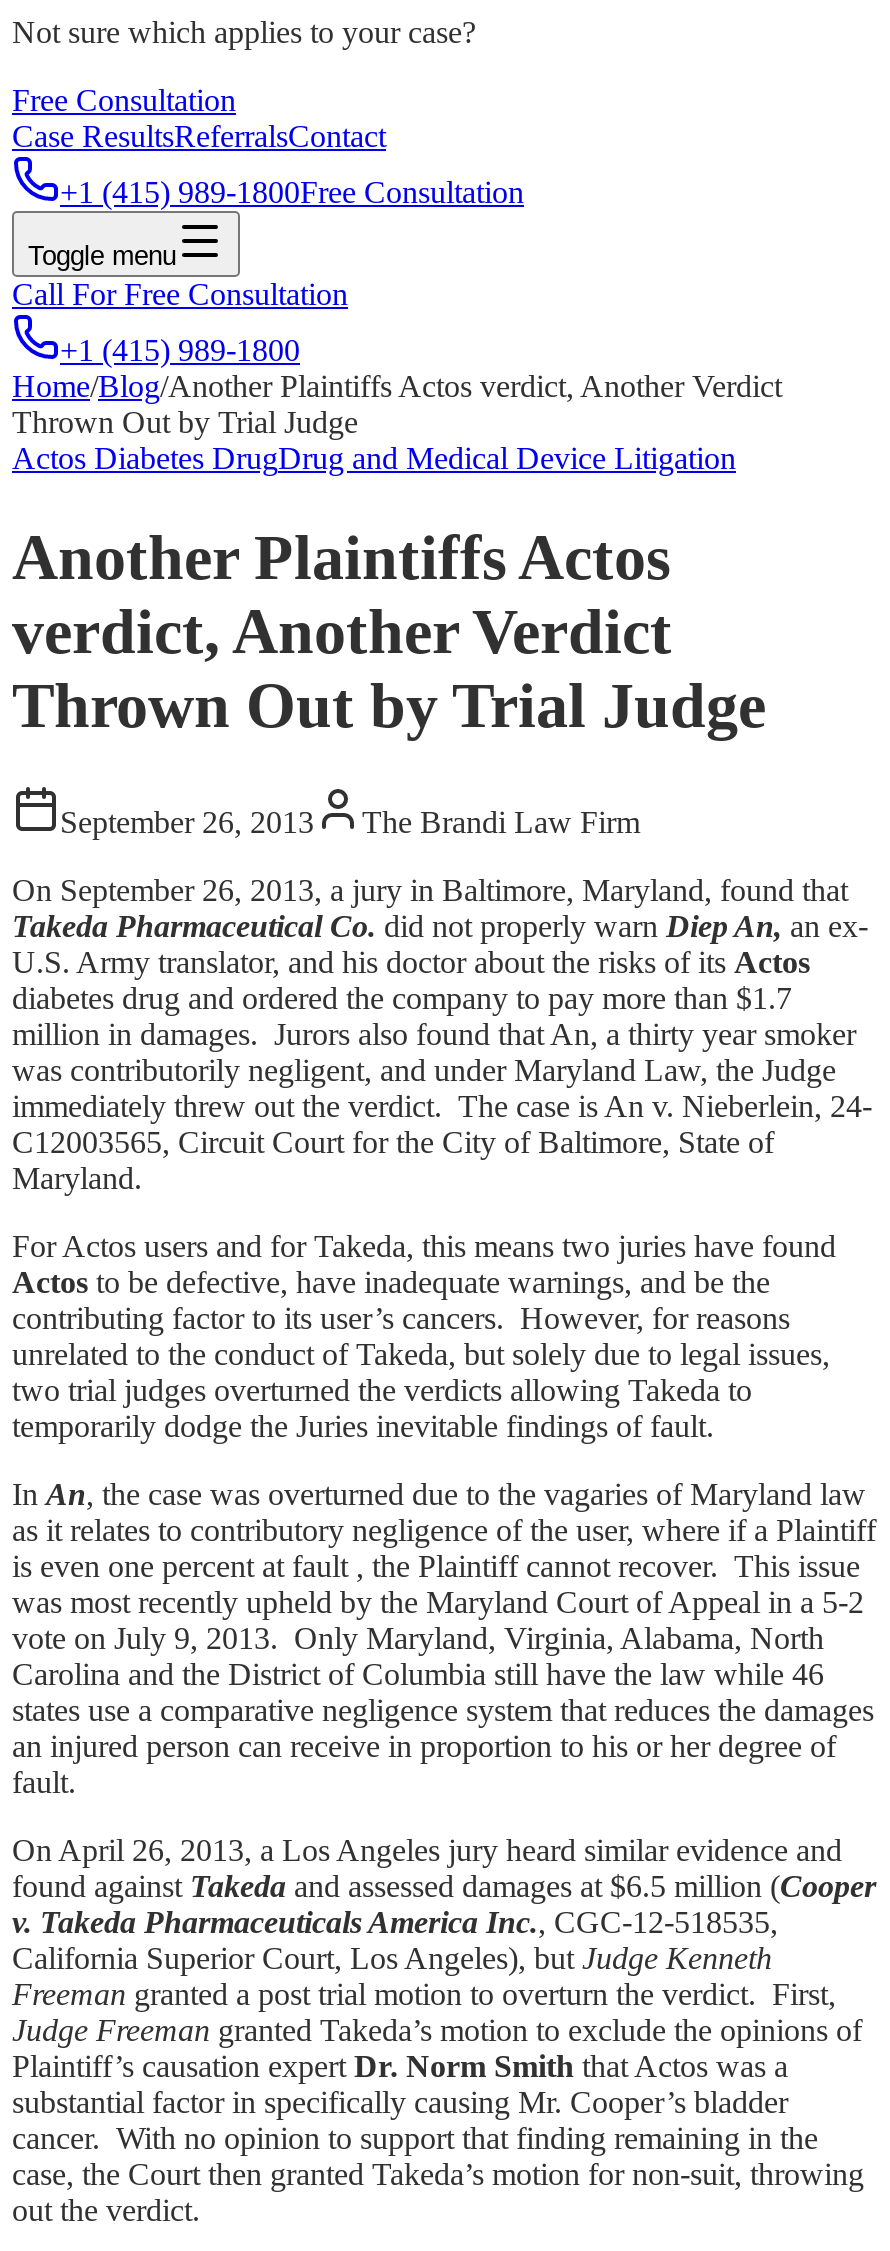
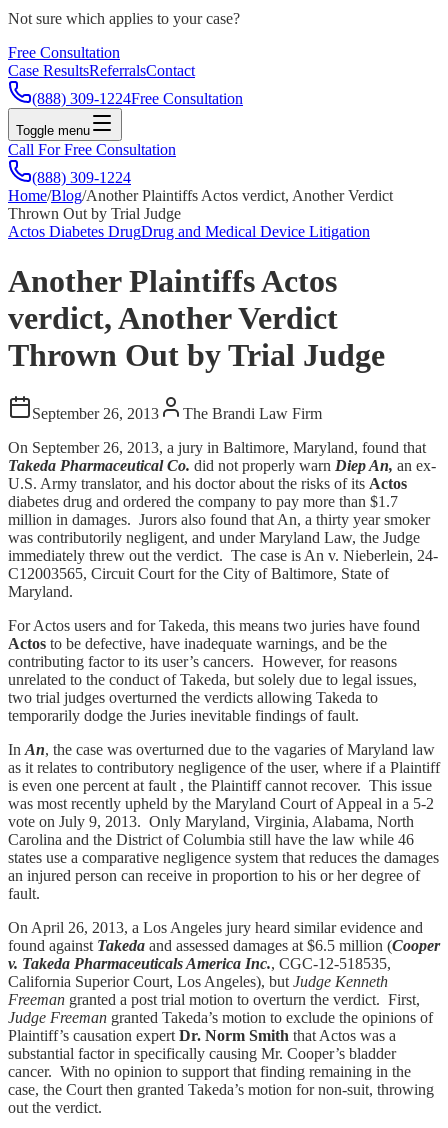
- +1 (415) 989-1800Free Consultation
+ (888) 309-1224Free Consultation

- +1 (415) 989-1800
+ (888) 309-1224
